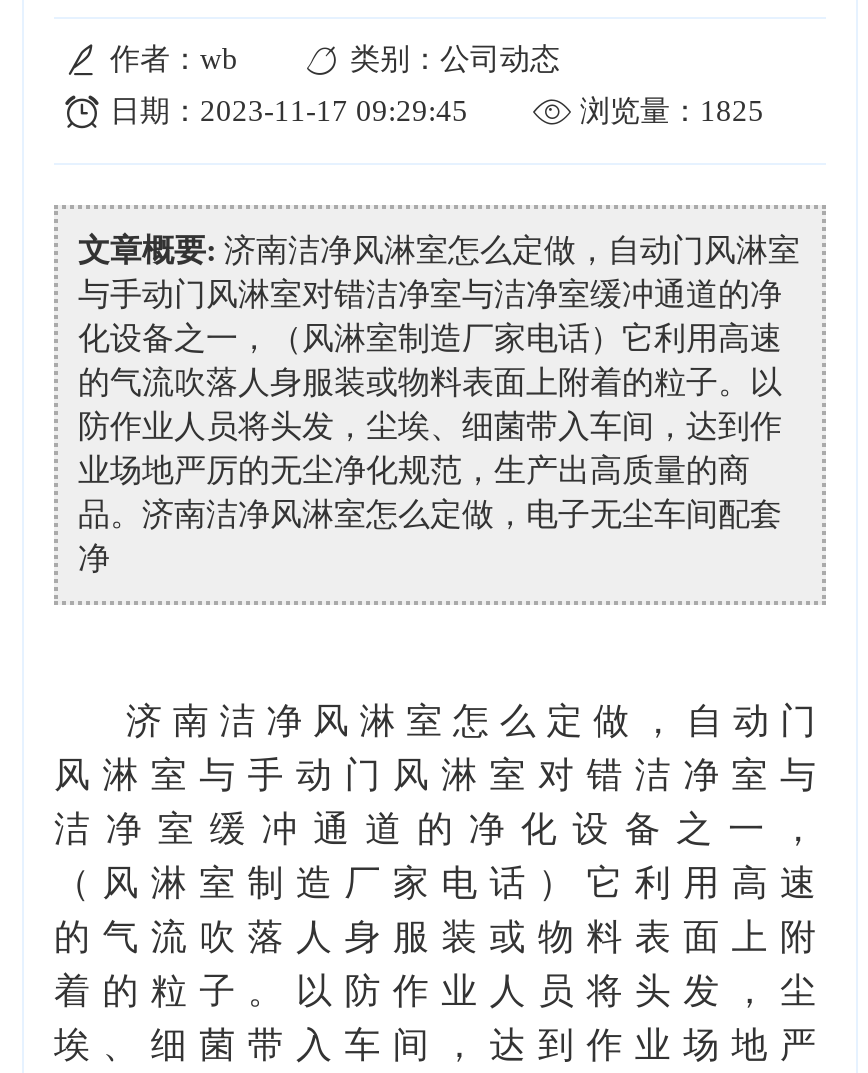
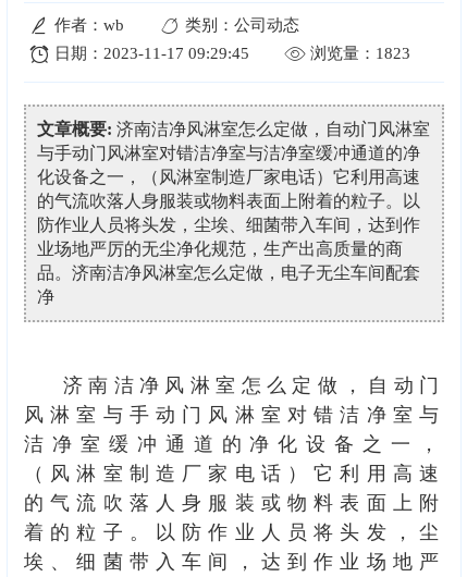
- 浏览量：1825
+ 浏览量：1823
